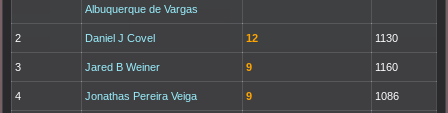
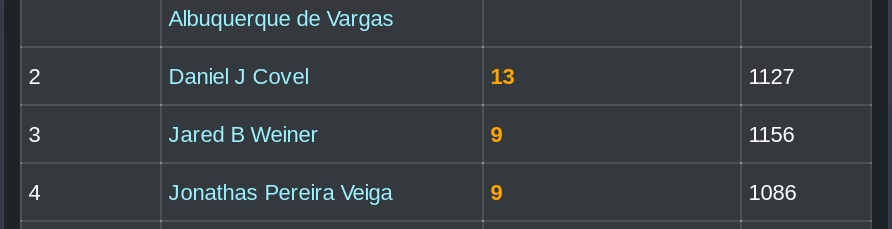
- 12
+ 13

- 1130
+ 1127

- 1160
+ 1156
